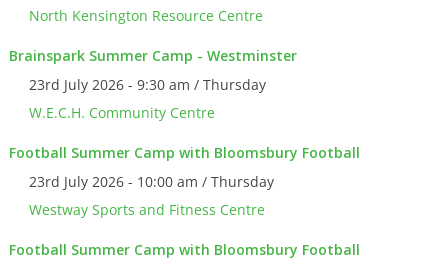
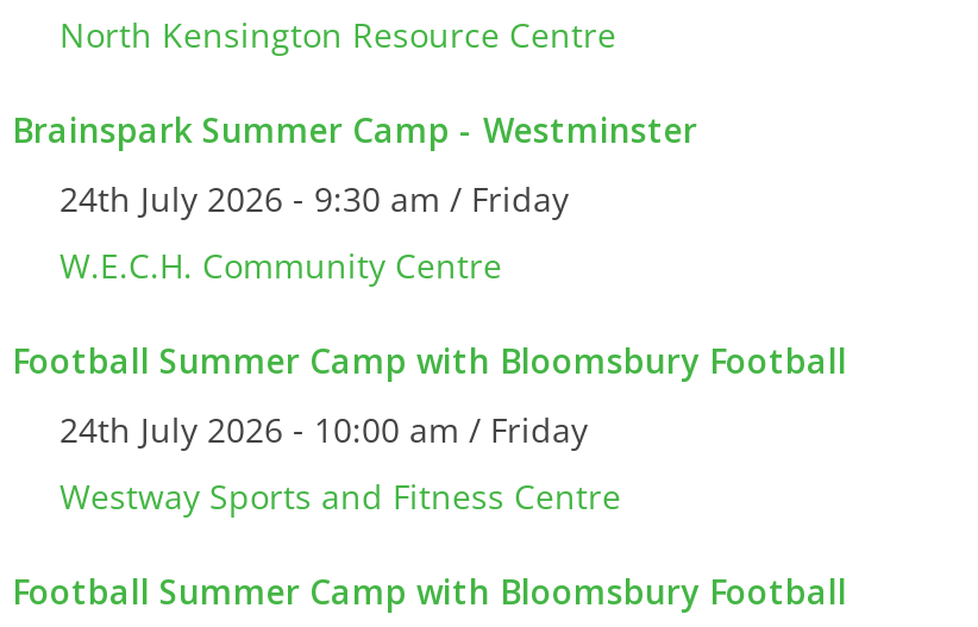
- 23rd July 2026 - 9:30 am / Thursday
+ 24th July 2026 - 9:30 am / Friday

- 23rd July 2026 - 10:00 am / Thursday
+ 24th July 2026 - 10:00 am / Friday
